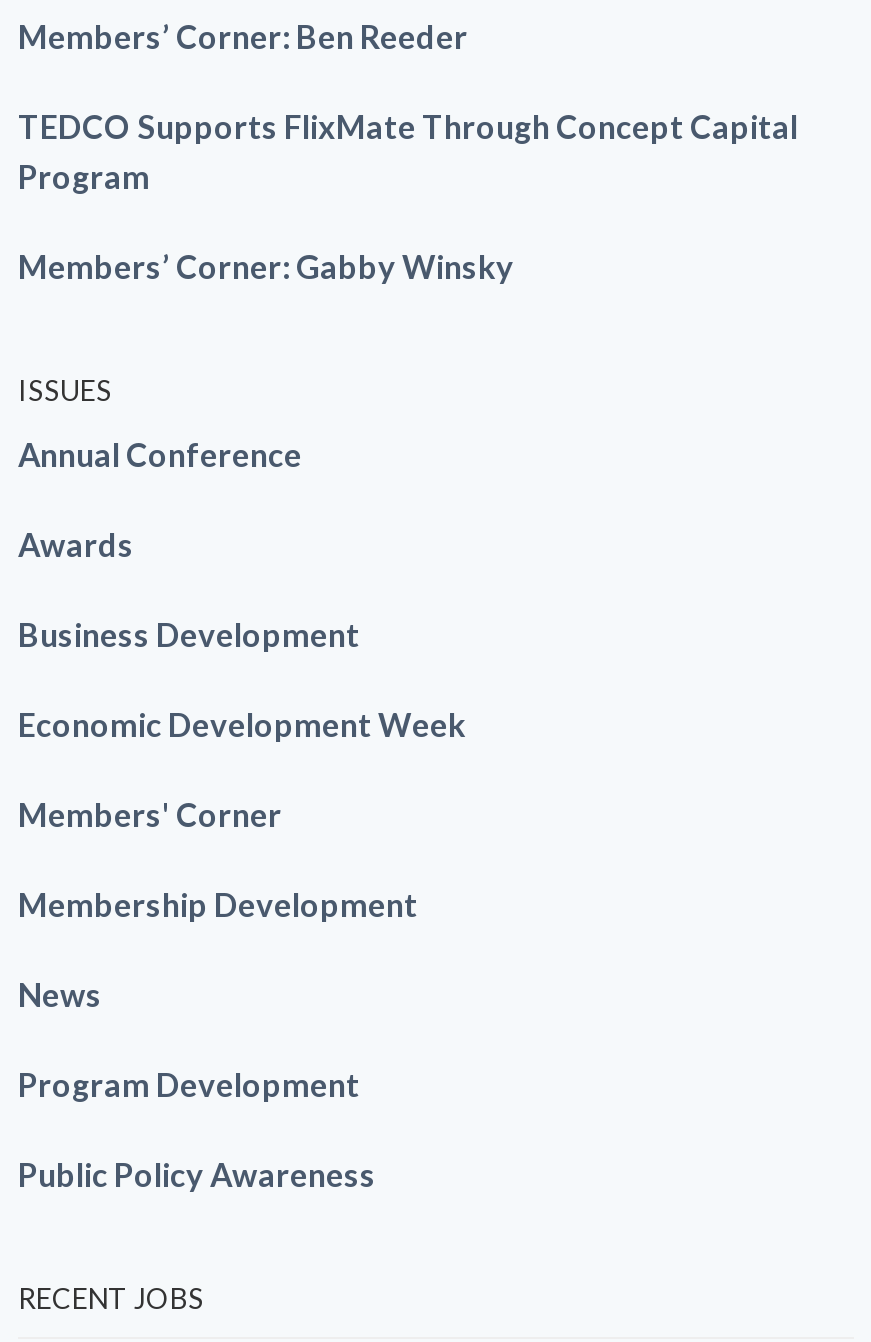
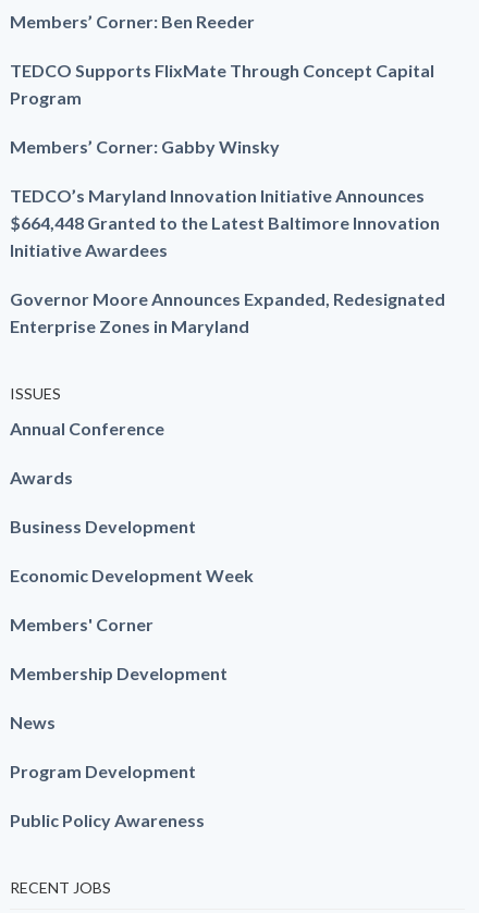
+ TEDCO’s Maryland Innovation Initiative Announces
+ $664,448 Granted to the Latest Baltimore Innovation
+ Initiative Awardees
+ Governor Moore Announces Expanded, Redesignated
+ Enterprise Zones in Maryland
